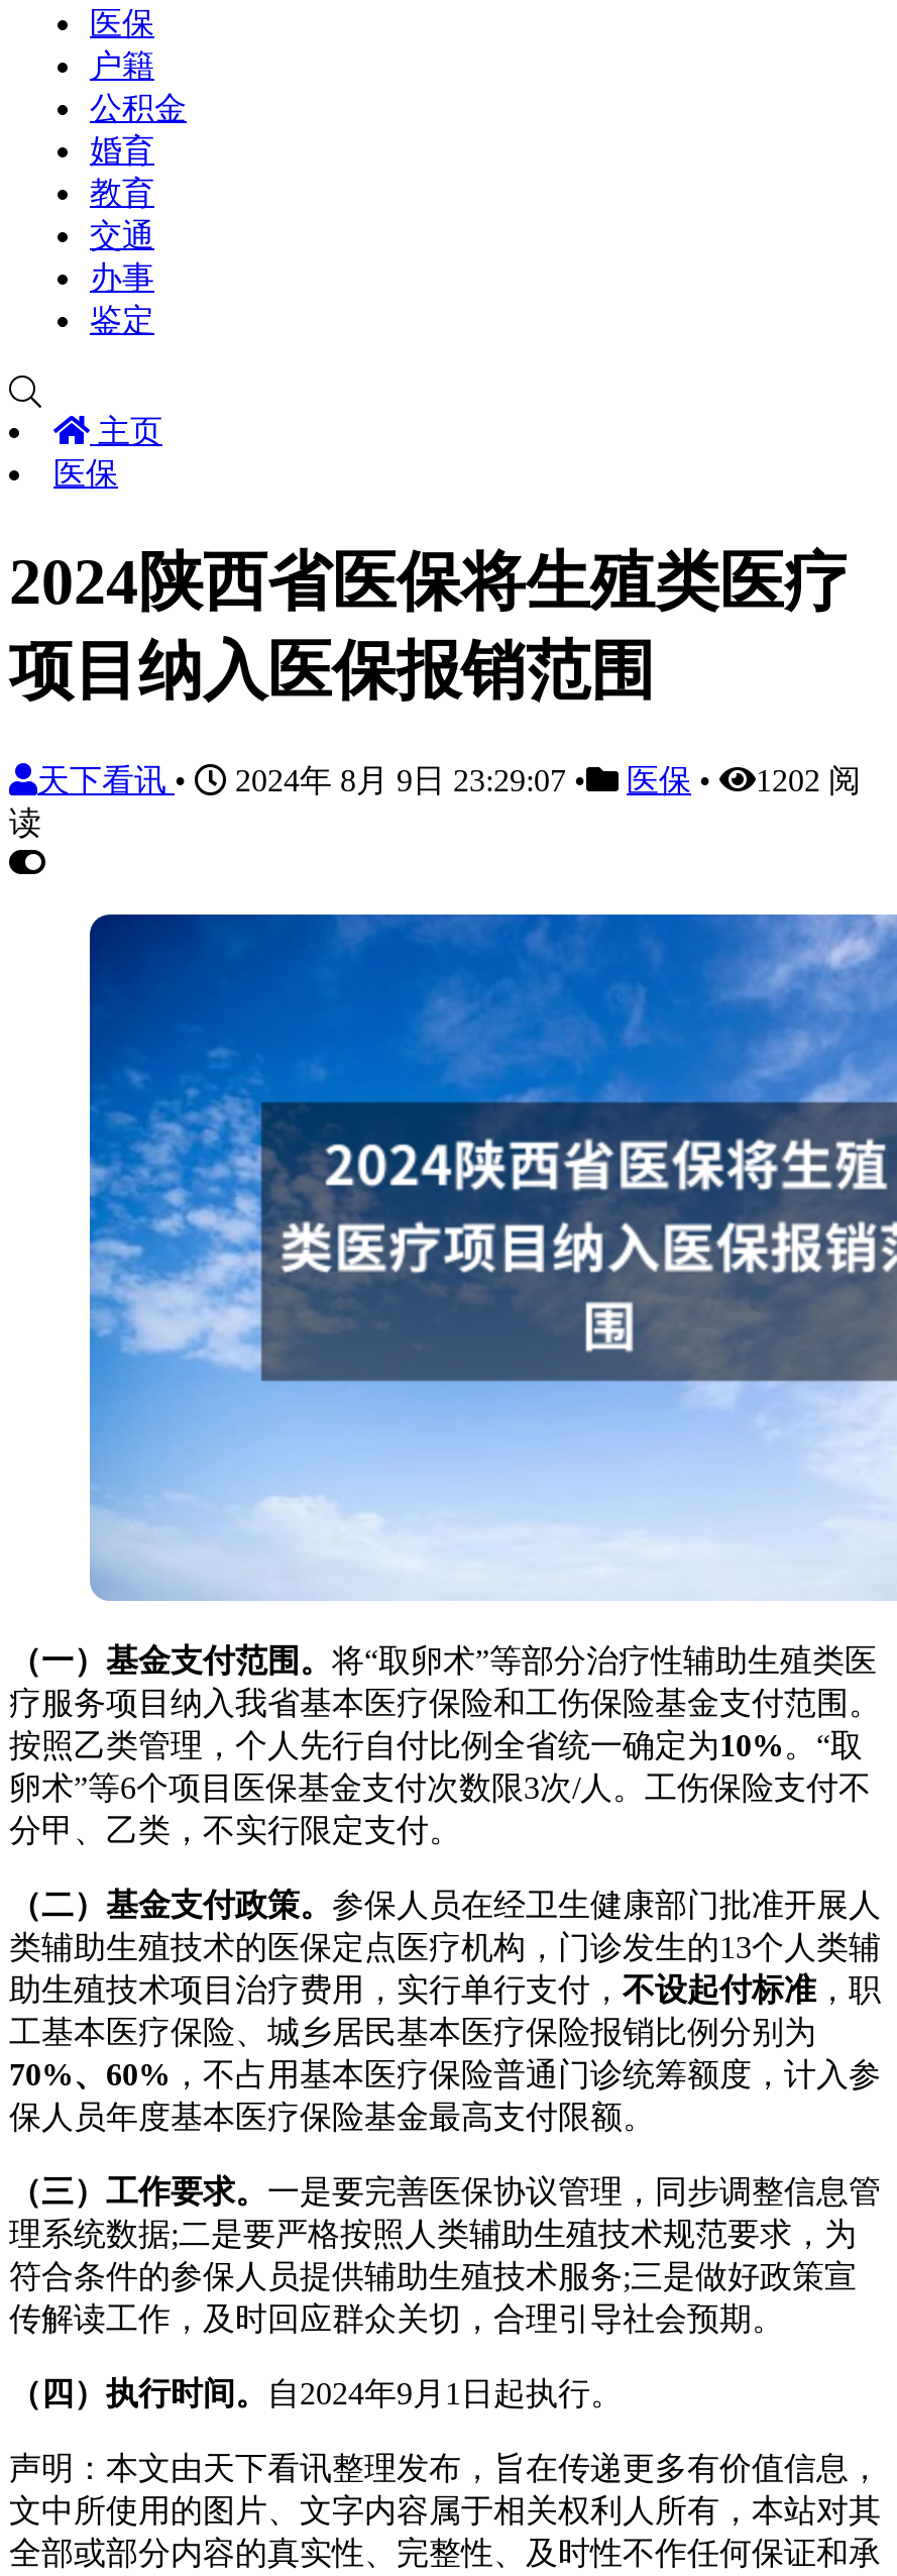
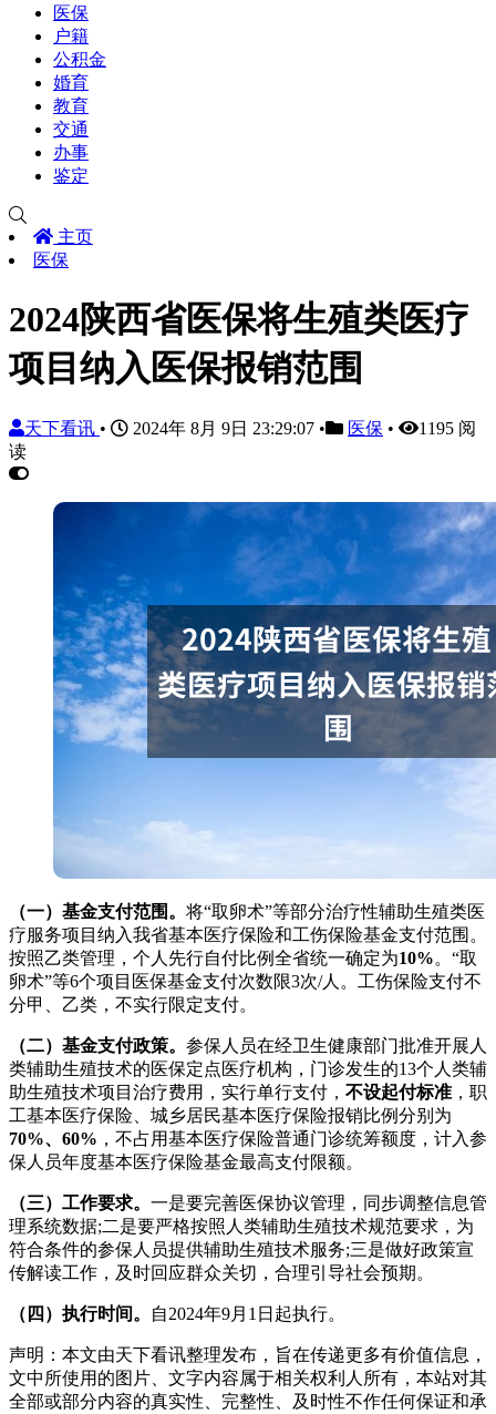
- 天下看讯• 2024年 8月 9日 23:29:07 • 医保 • 1202 阅
+ 天下看讯• 2024年 8月 9日 23:29:07 • 医保 • 1195 阅
